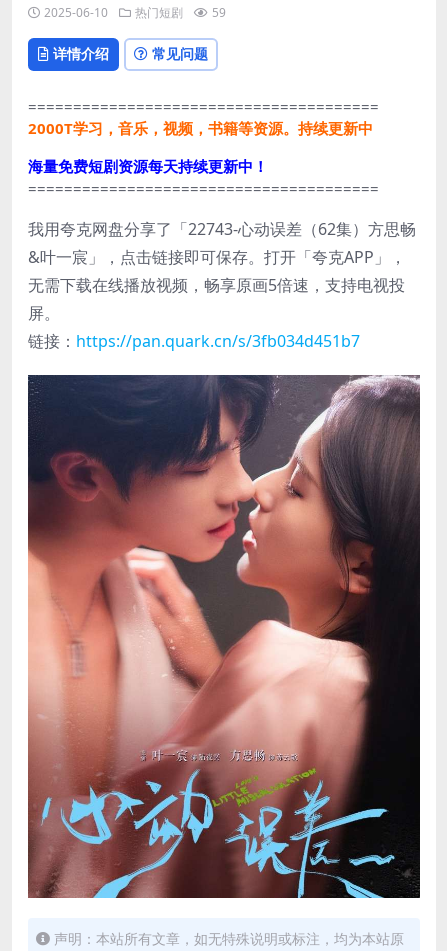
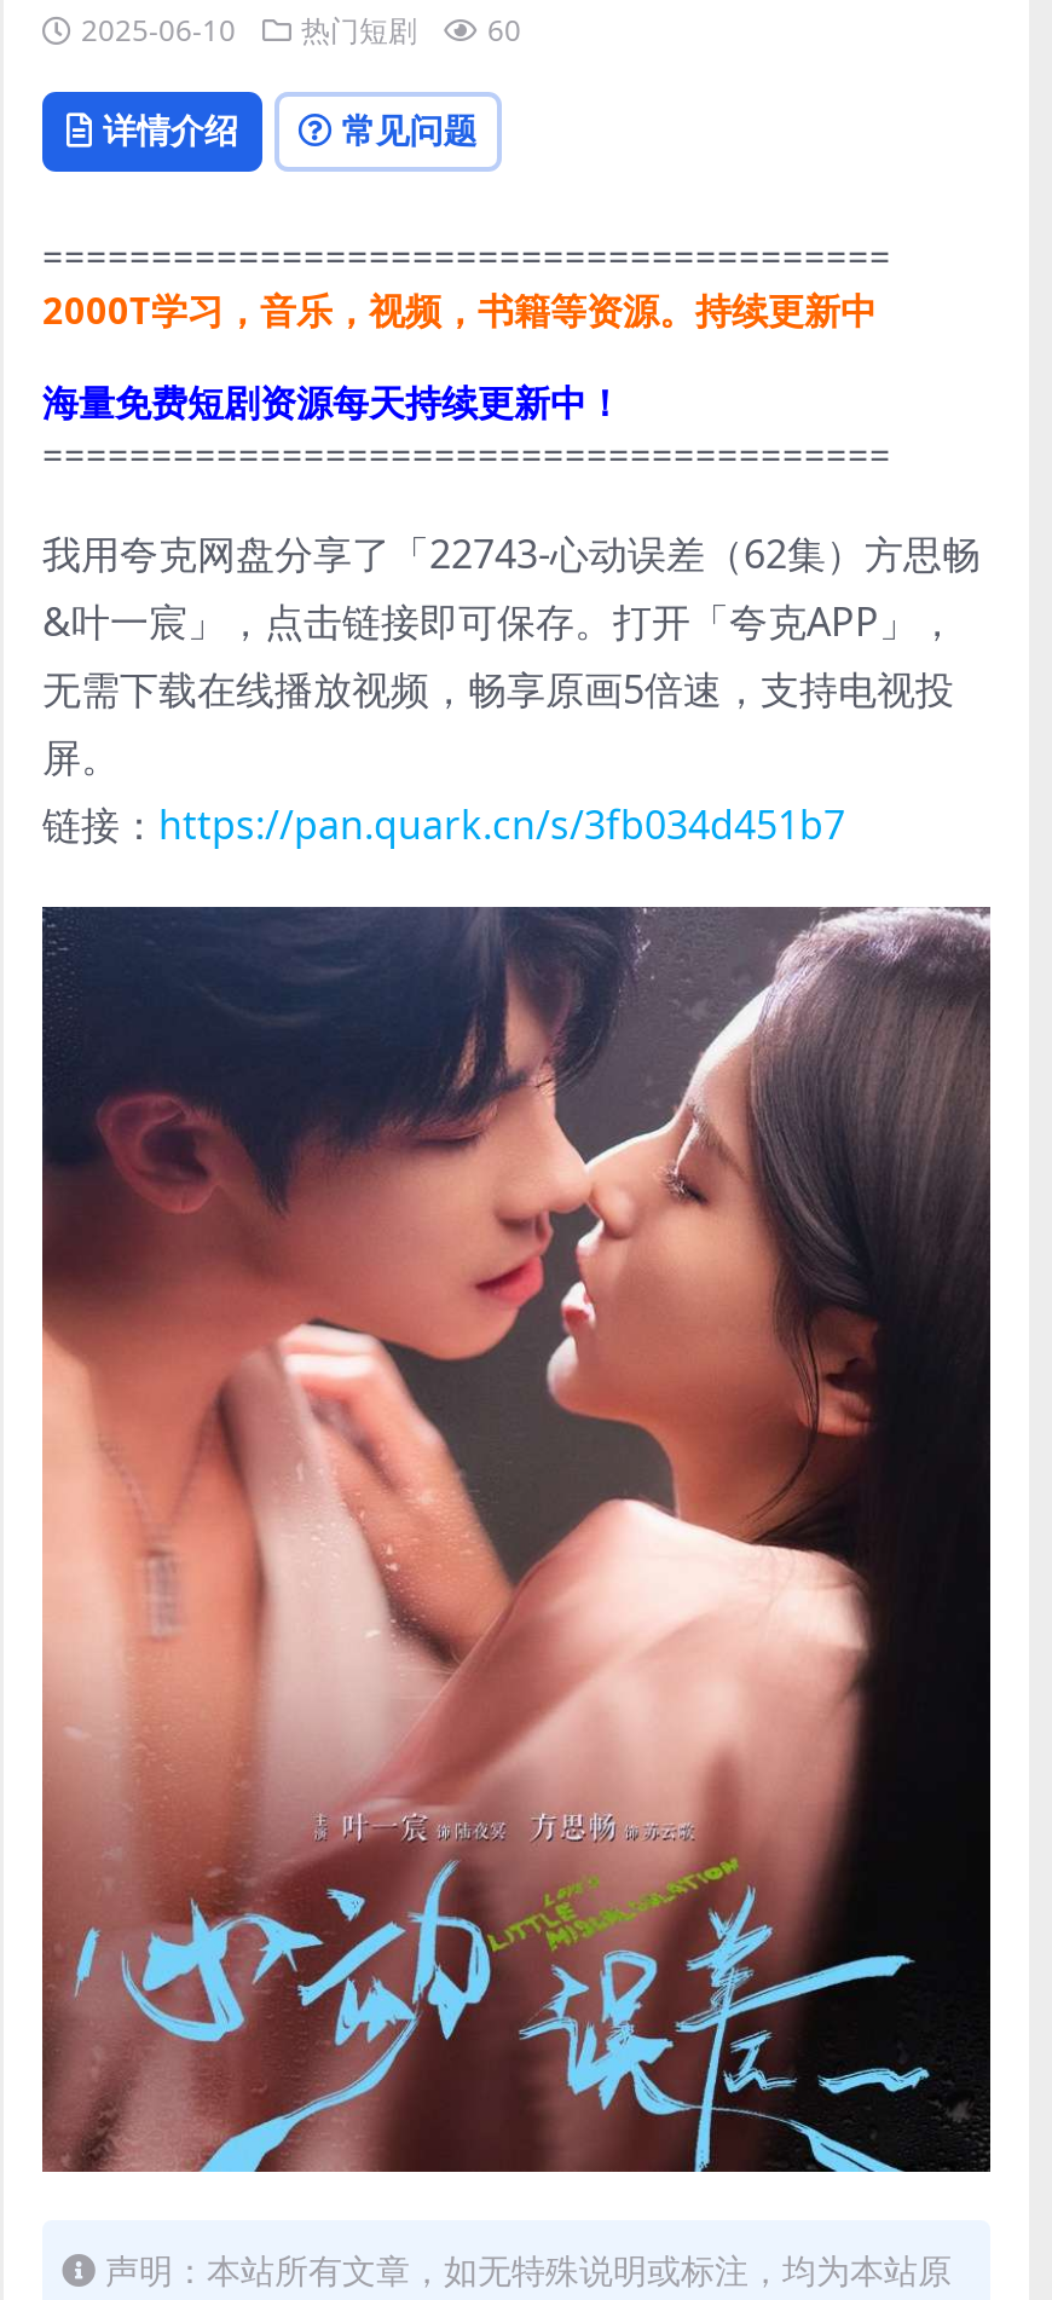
- 2025-06-10 热门短剧 59
+ 2025-06-10 热门短剧 60
